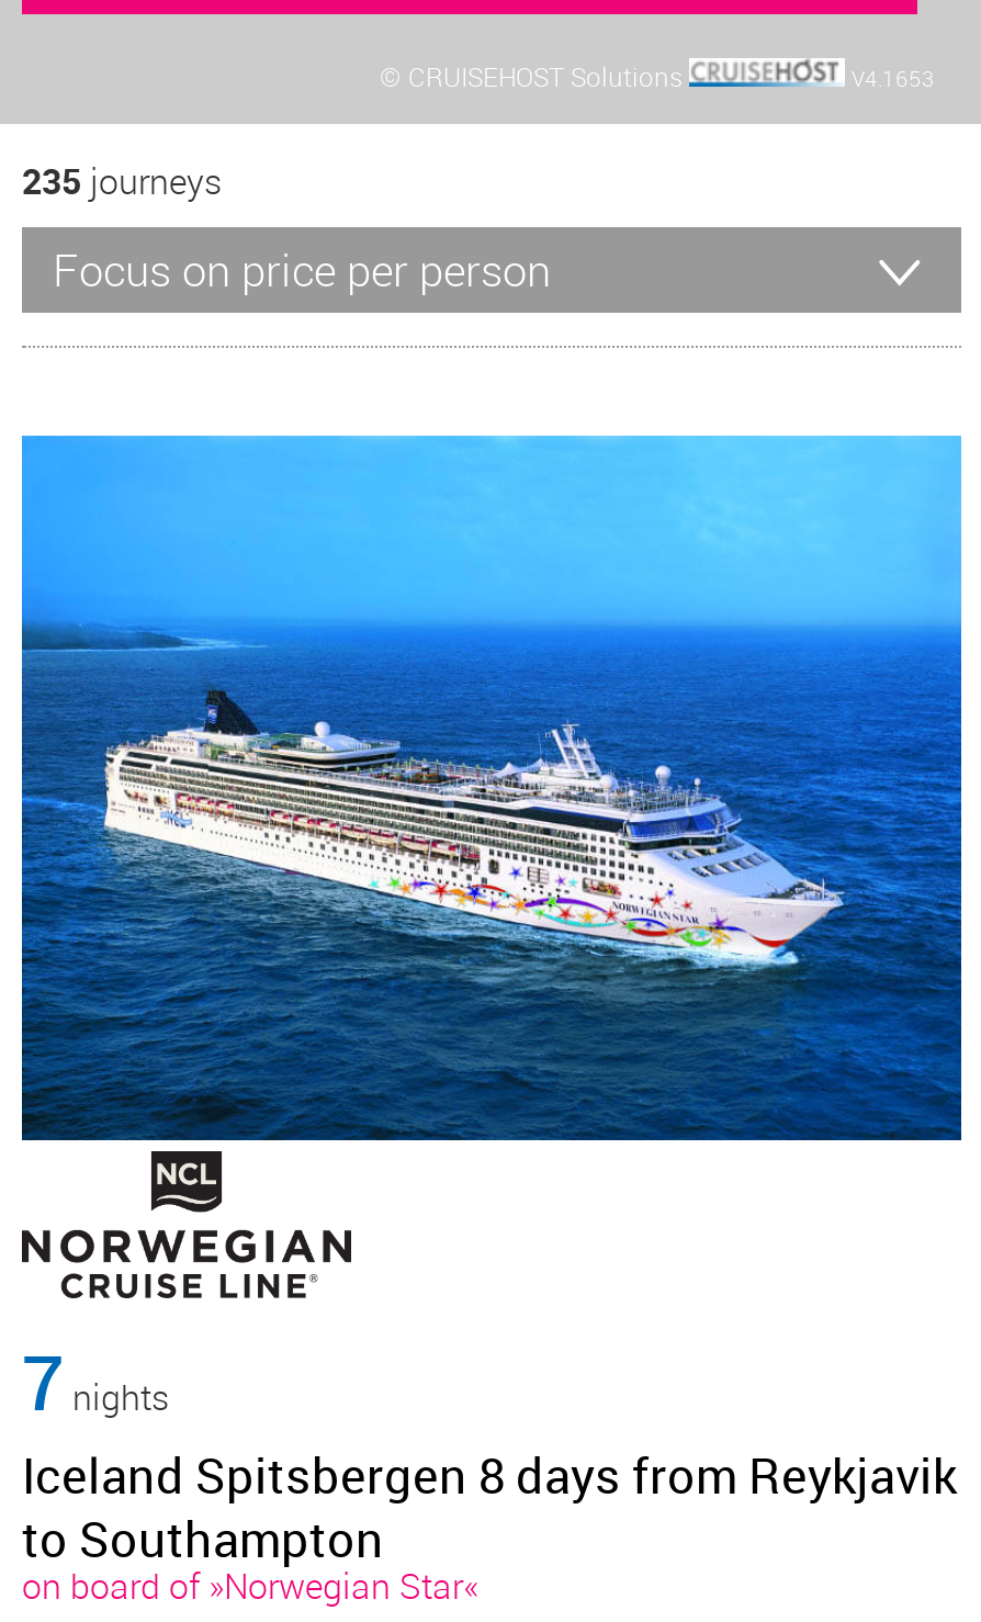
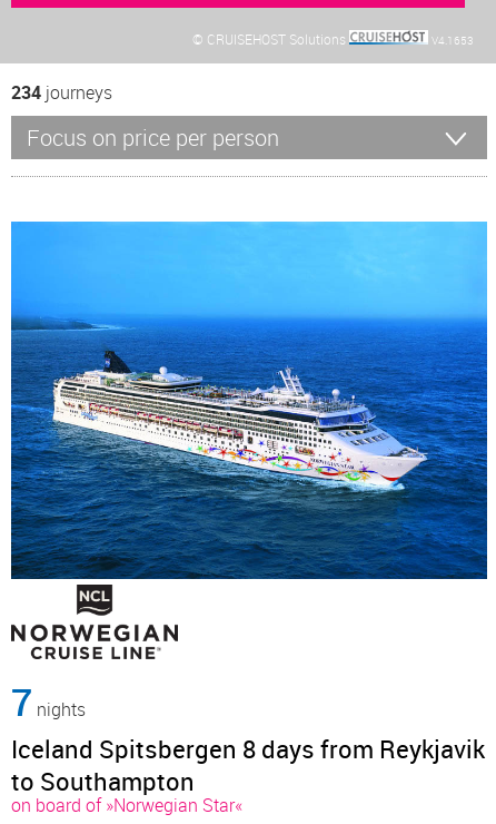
- 235 journeys
+ 234 journeys
